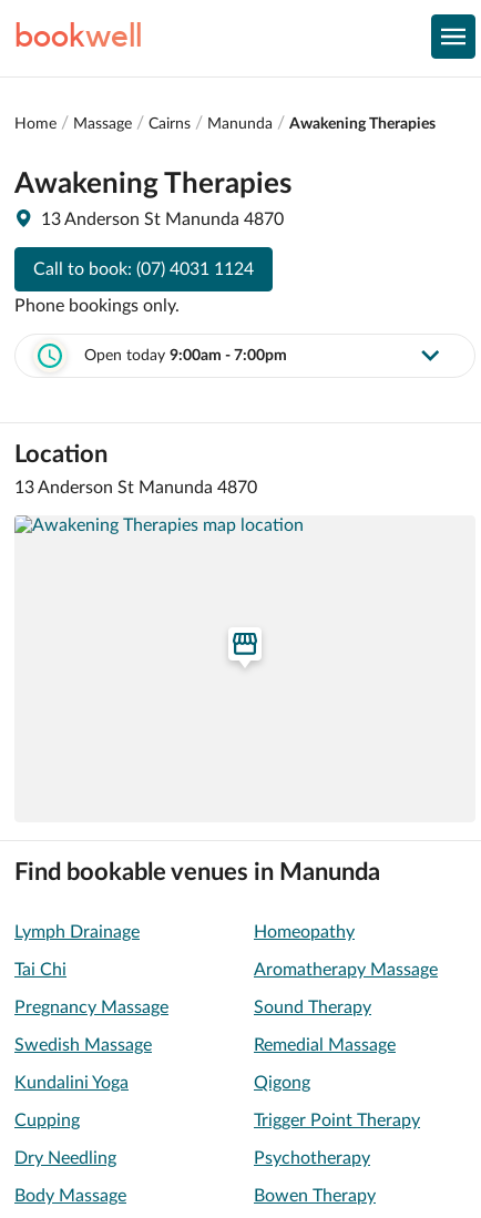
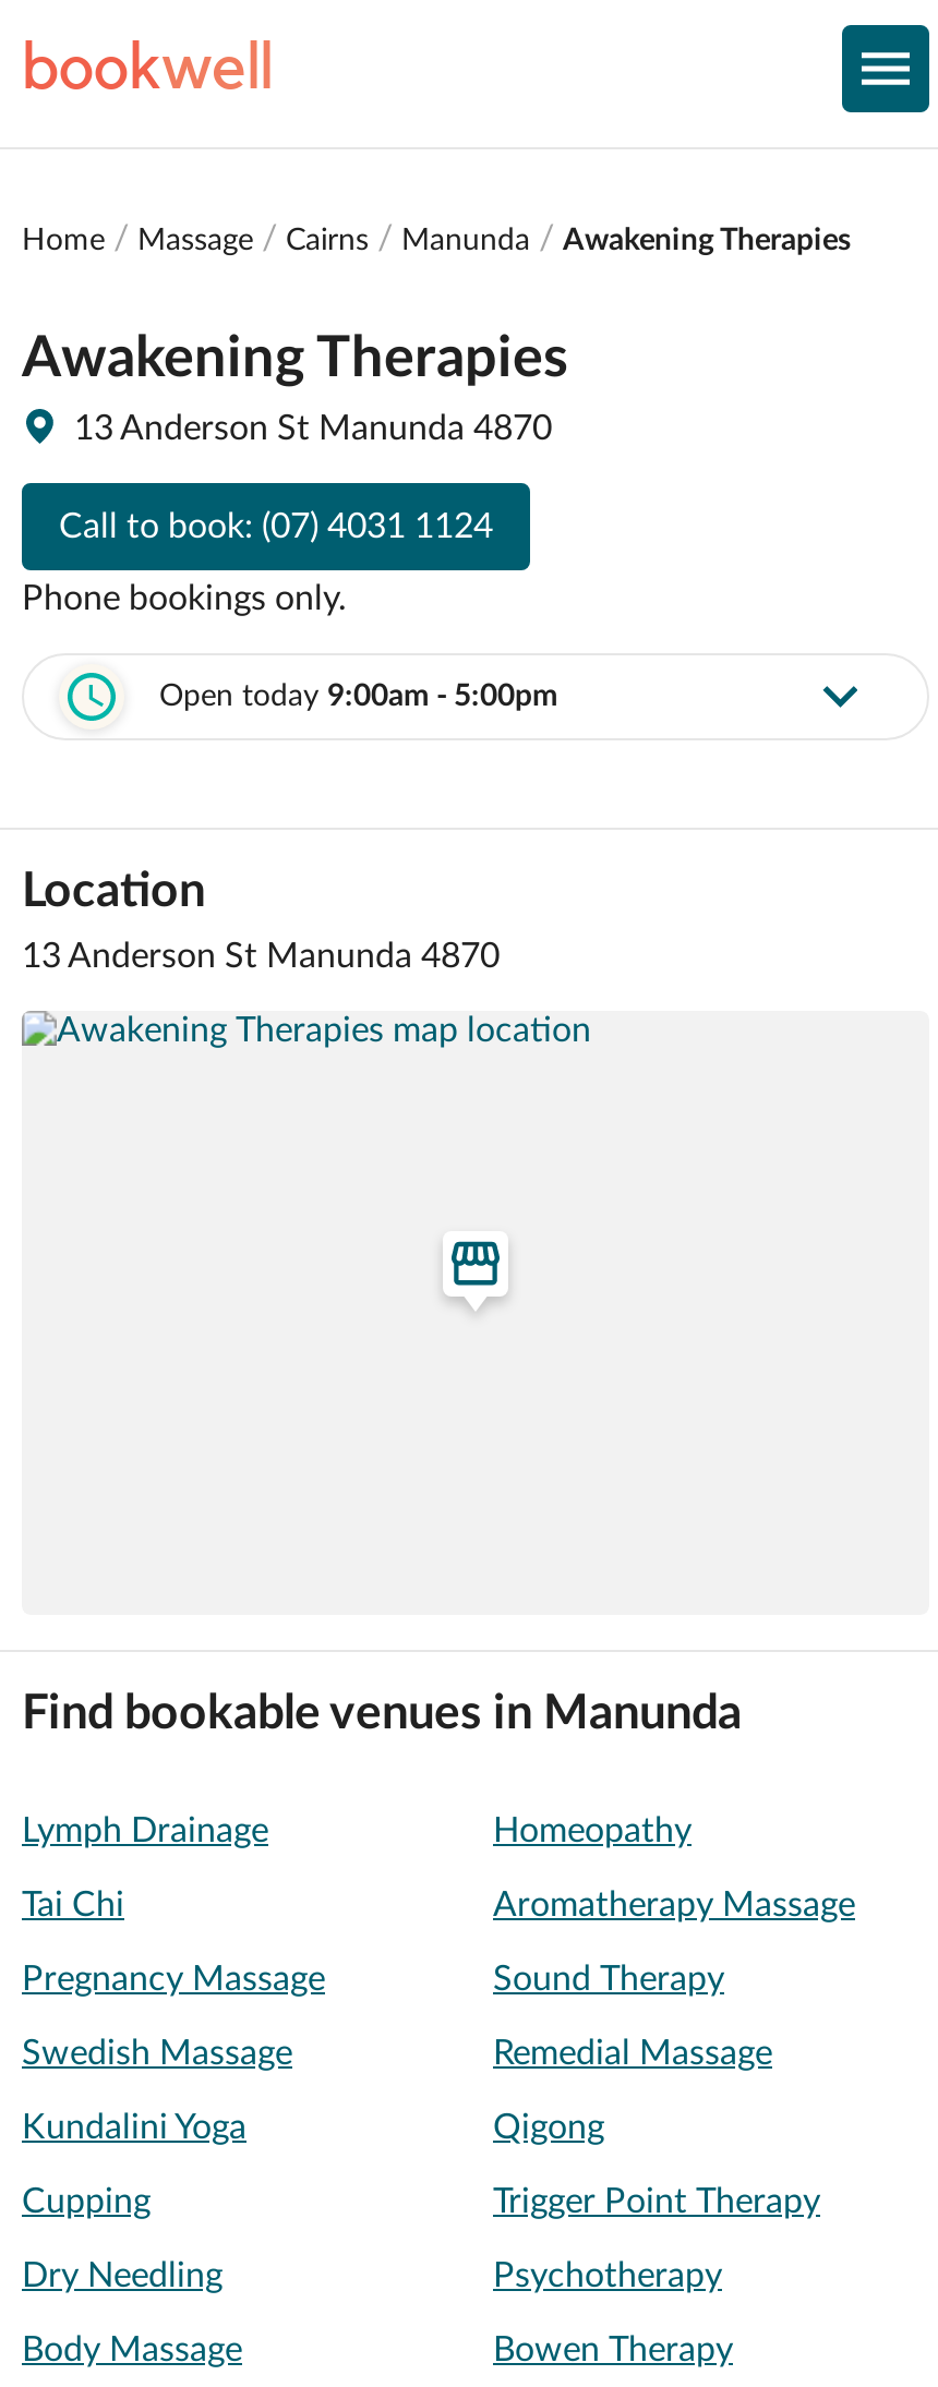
- Open today 9:00am - 7:00pm
+ Open today 9:00am - 5:00pm
